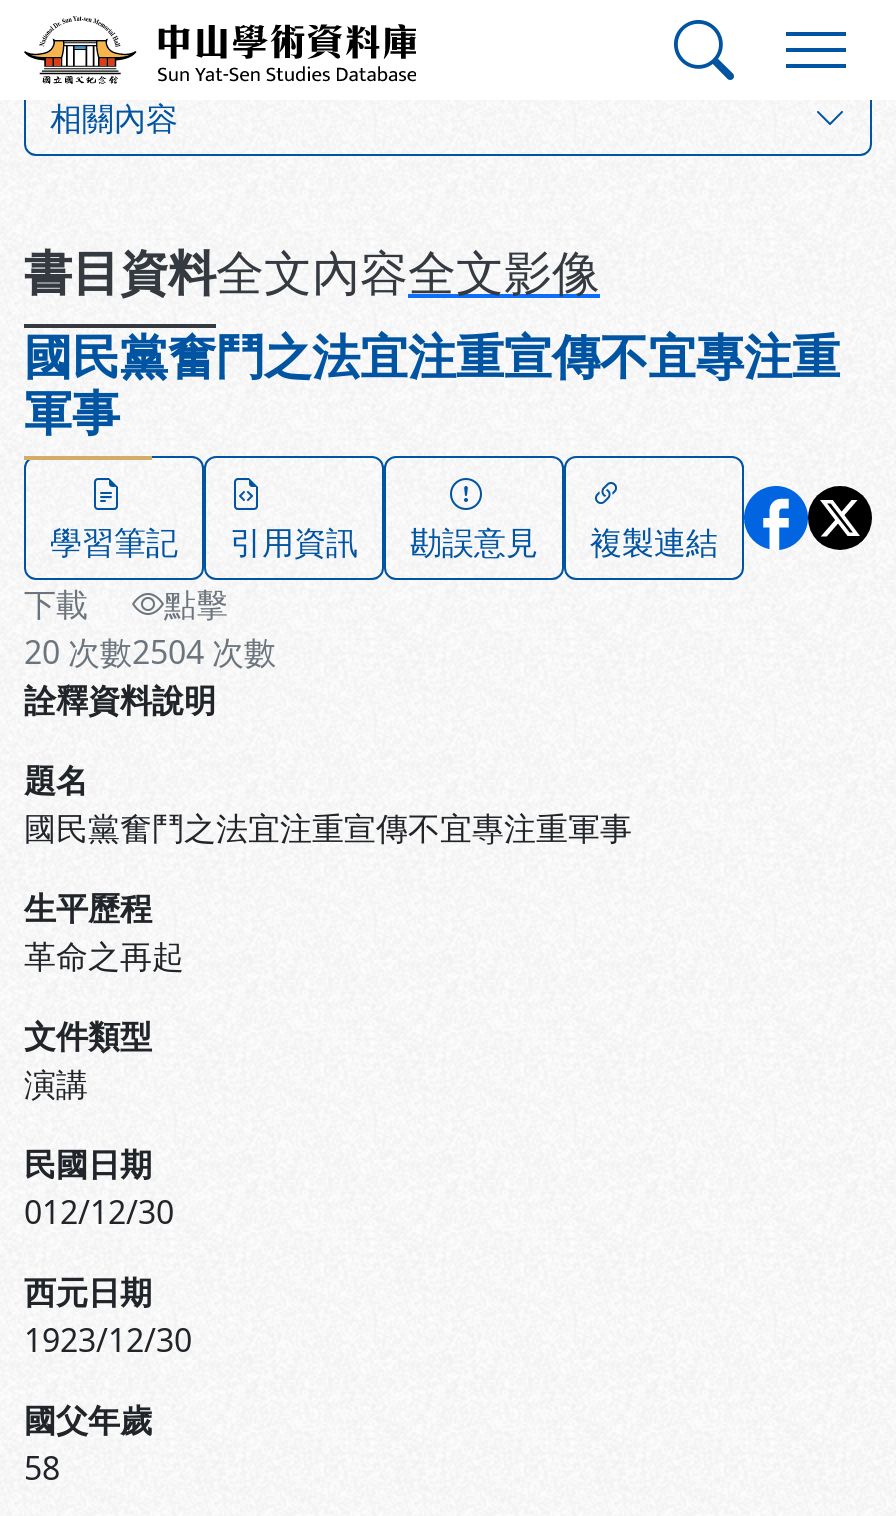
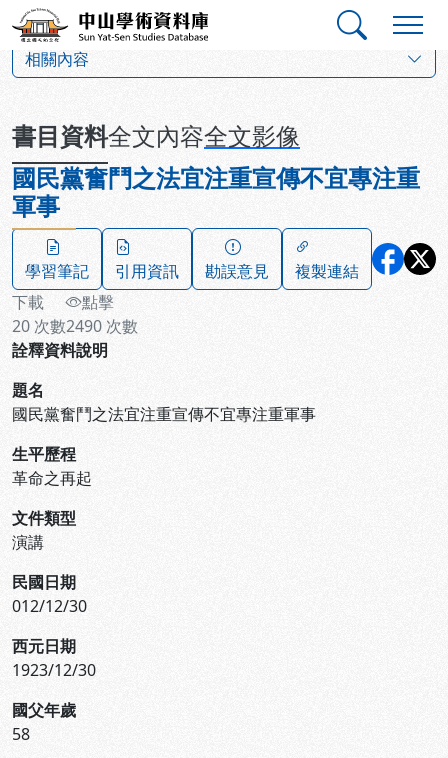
- 20次數 2504次數
+ 20次數 2490次數
